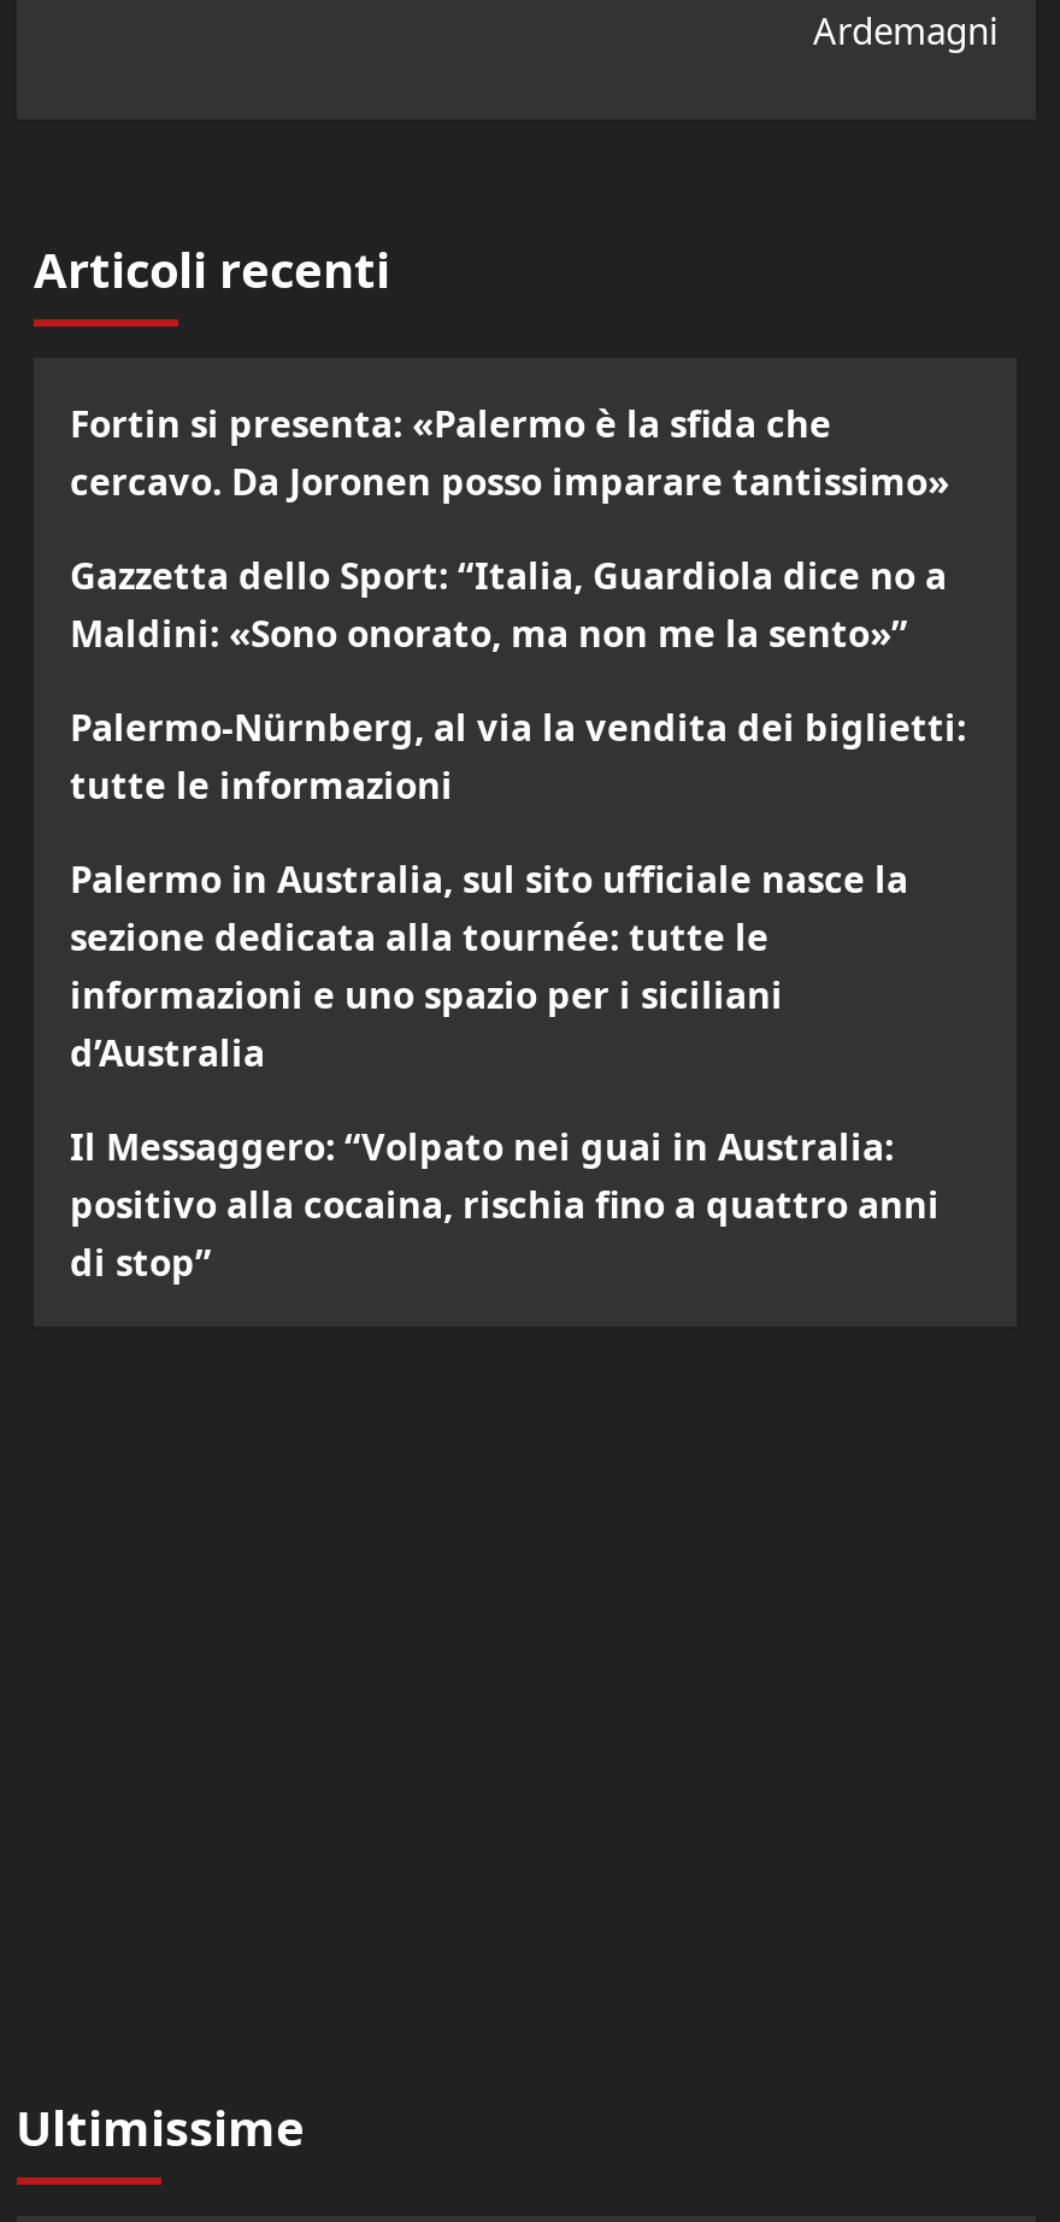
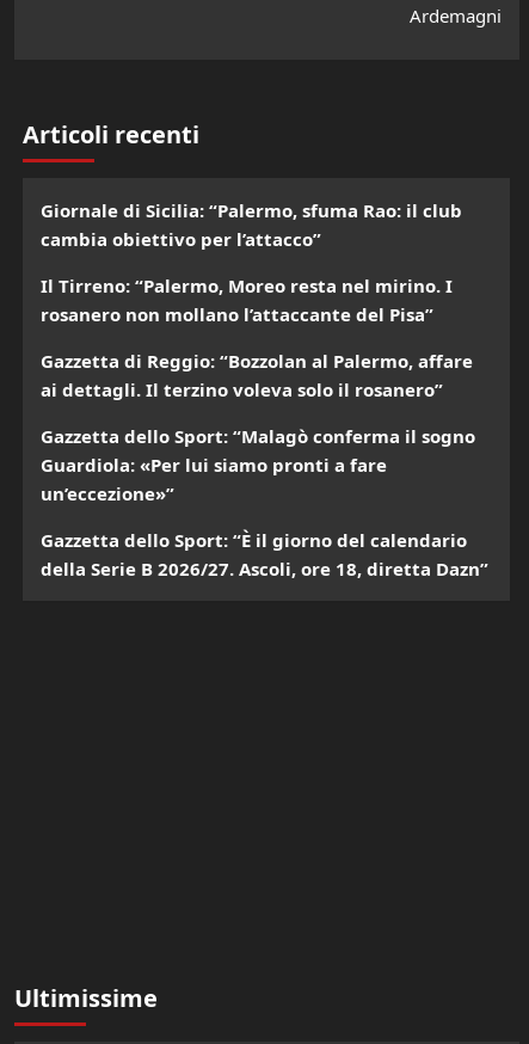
- Fortin si presenta: «Palermo è la sfida che
- cercavo. Da Joronen posso imparare tantissimo»
+ Giornale di Sicilia: “Palermo, sfuma Rao: il club
+ cambia obiettivo per l’attacco”

- Gazzetta dello Sport: “Italia, Guardiola dice no a
- Maldini: «Sono onorato, ma non me la sento»”
+ Il Tirreno: “Palermo, Moreo resta nel mirino. I
+ rosanero non mollano l’attaccante del Pisa”

- Palermo-Nürnberg, al via la vendita dei biglietti:
- tutte le informazioni
+ Gazzetta di Reggio: “Bozzolan al Palermo, affare
+ ai dettagli. Il terzino voleva solo il rosanero”

- Palermo in Australia, sul sito ufficiale nasce la
- sezione dedicata alla tournée: tutte le
- informazioni e uno spazio per i siciliani
- d’Australia
+ Gazzetta dello Sport: “Malagò conferma il sogno
+ Guardiola: «Per lui siamo pronti a fare
+ un’eccezione»”

- Il Messaggero: “Volpato nei guai in Australia:
- positivo alla cocaina, rischia fino a quattro anni
- di stop”
+ Gazzetta dello Sport: “È il giorno del calendario
+ della Serie B 2026/27. Ascoli, ore 18, diretta Dazn”
